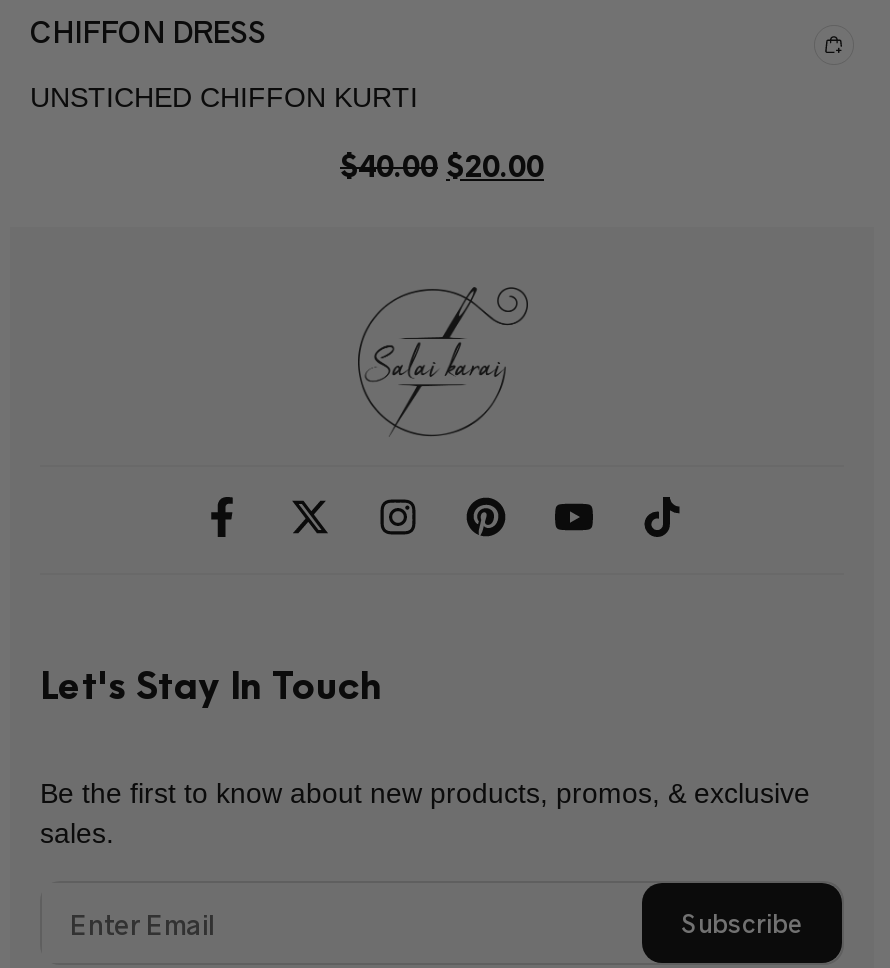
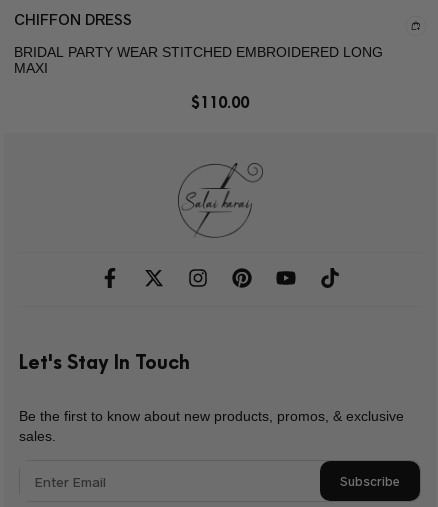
- UNSTICHED CHIFFON KURTI
+ BRIDAL PARTY WEAR STITCHED EMBROIDERED LONG
+ MAXI

- $40.00 $20.00
+ $110.00
